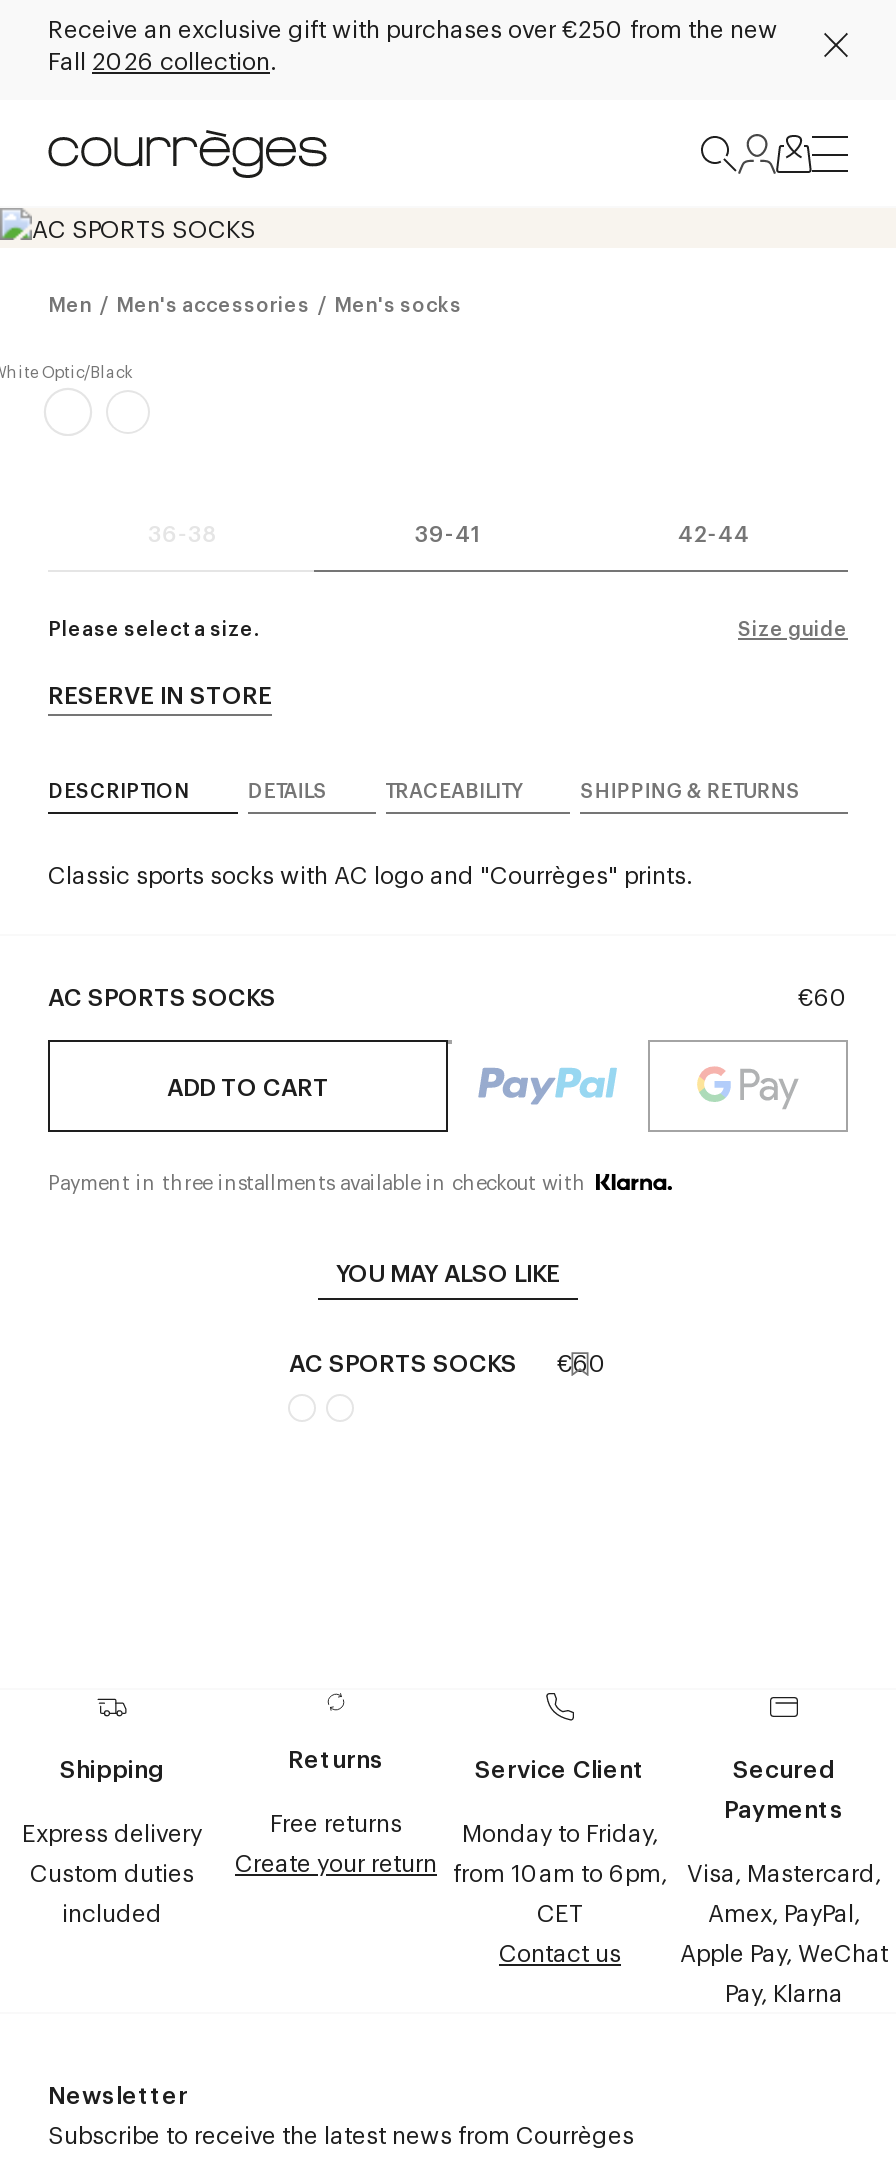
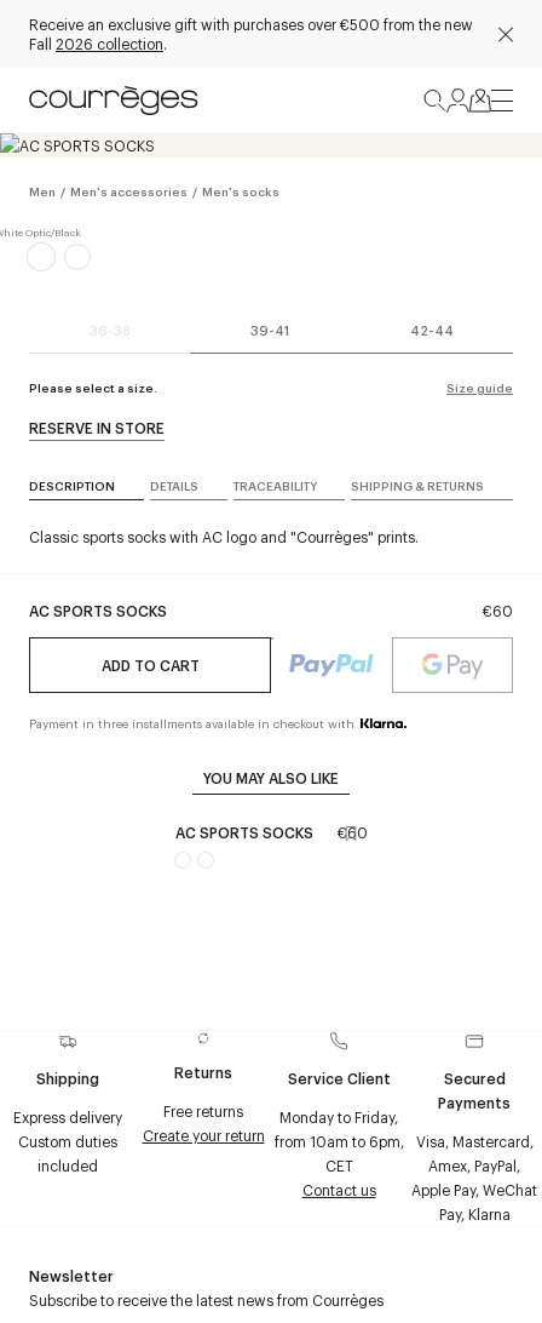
- Receive an exclusive gift with purchases over €250 from the new
+ Receive an exclusive gift with purchases over €500 from the new
